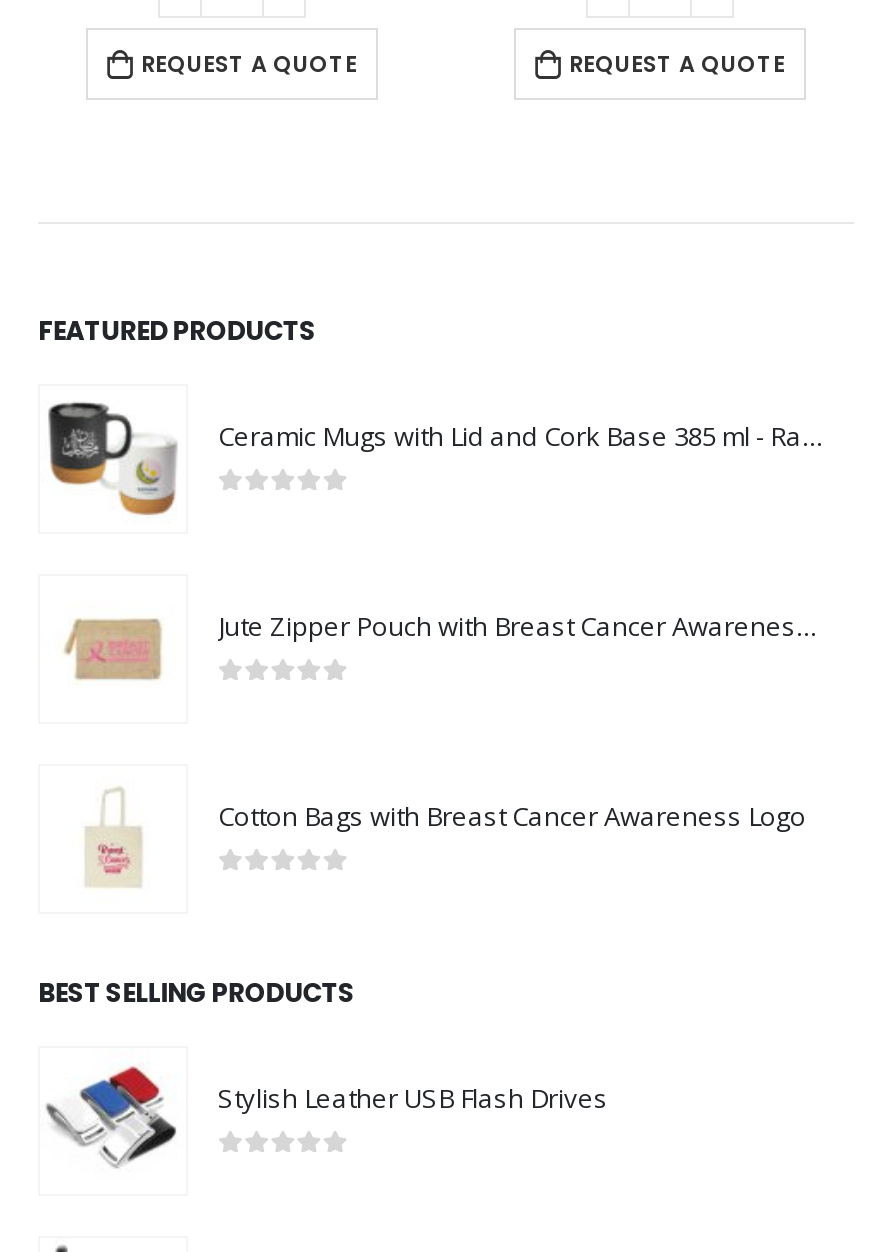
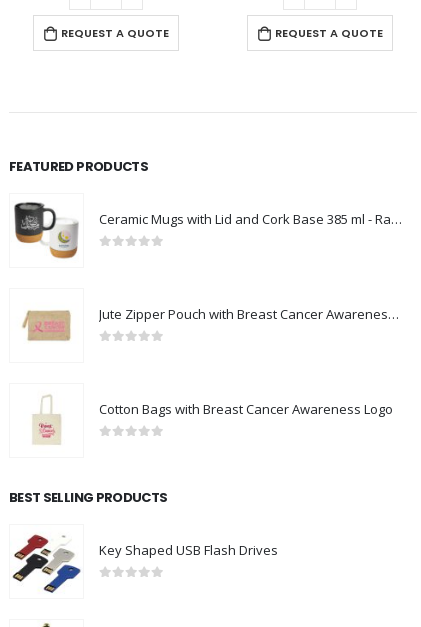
- [image]
- Stylish Leather USB Flash Drives
+ [image]
+ Key Shaped USB Flash Drives
